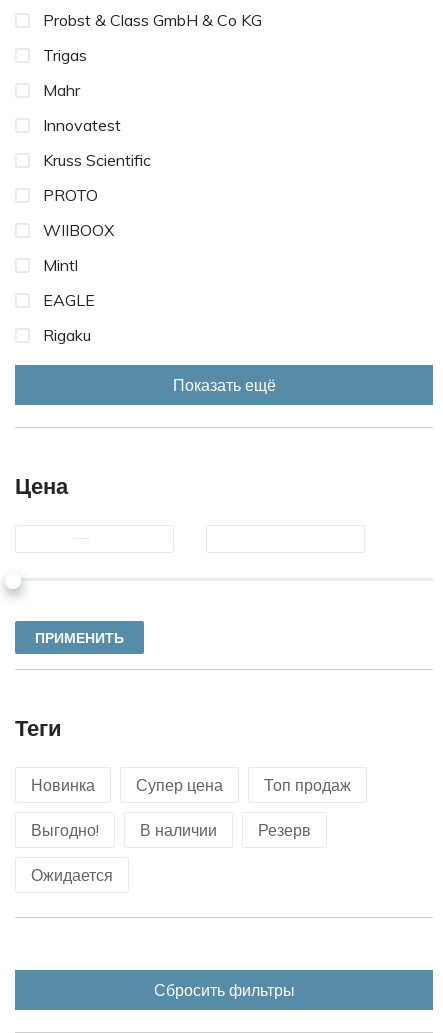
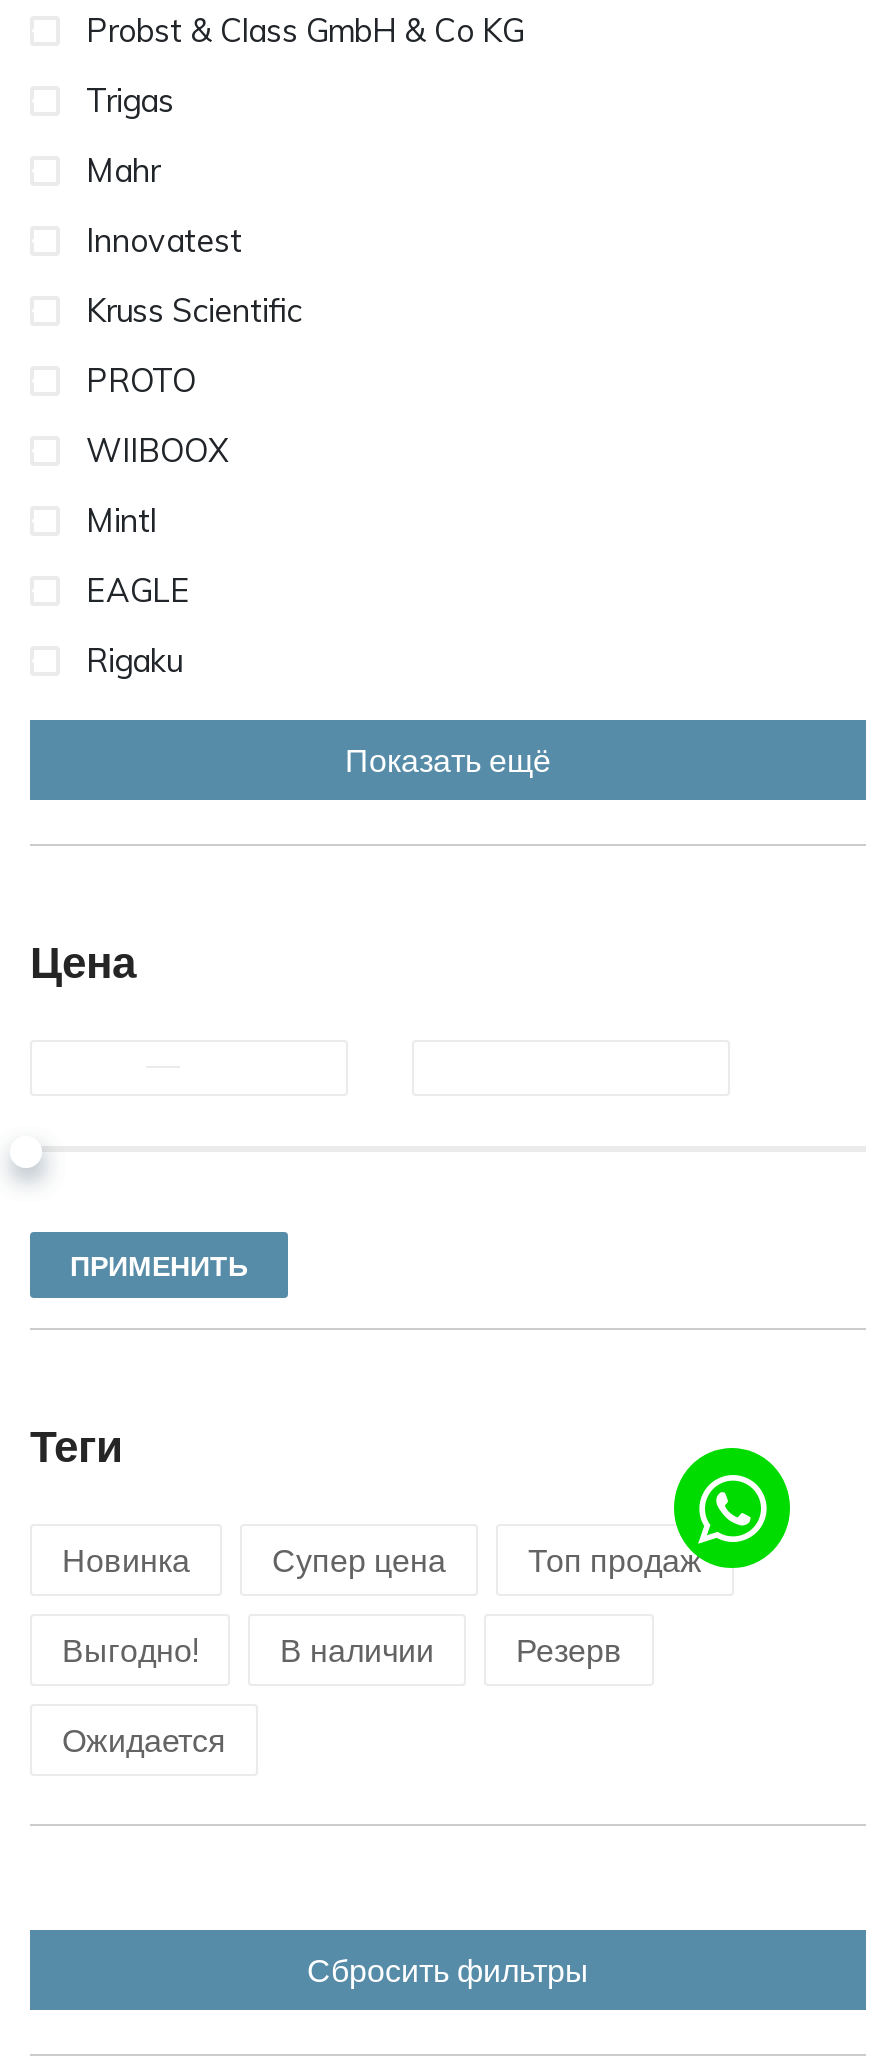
+ [image]
